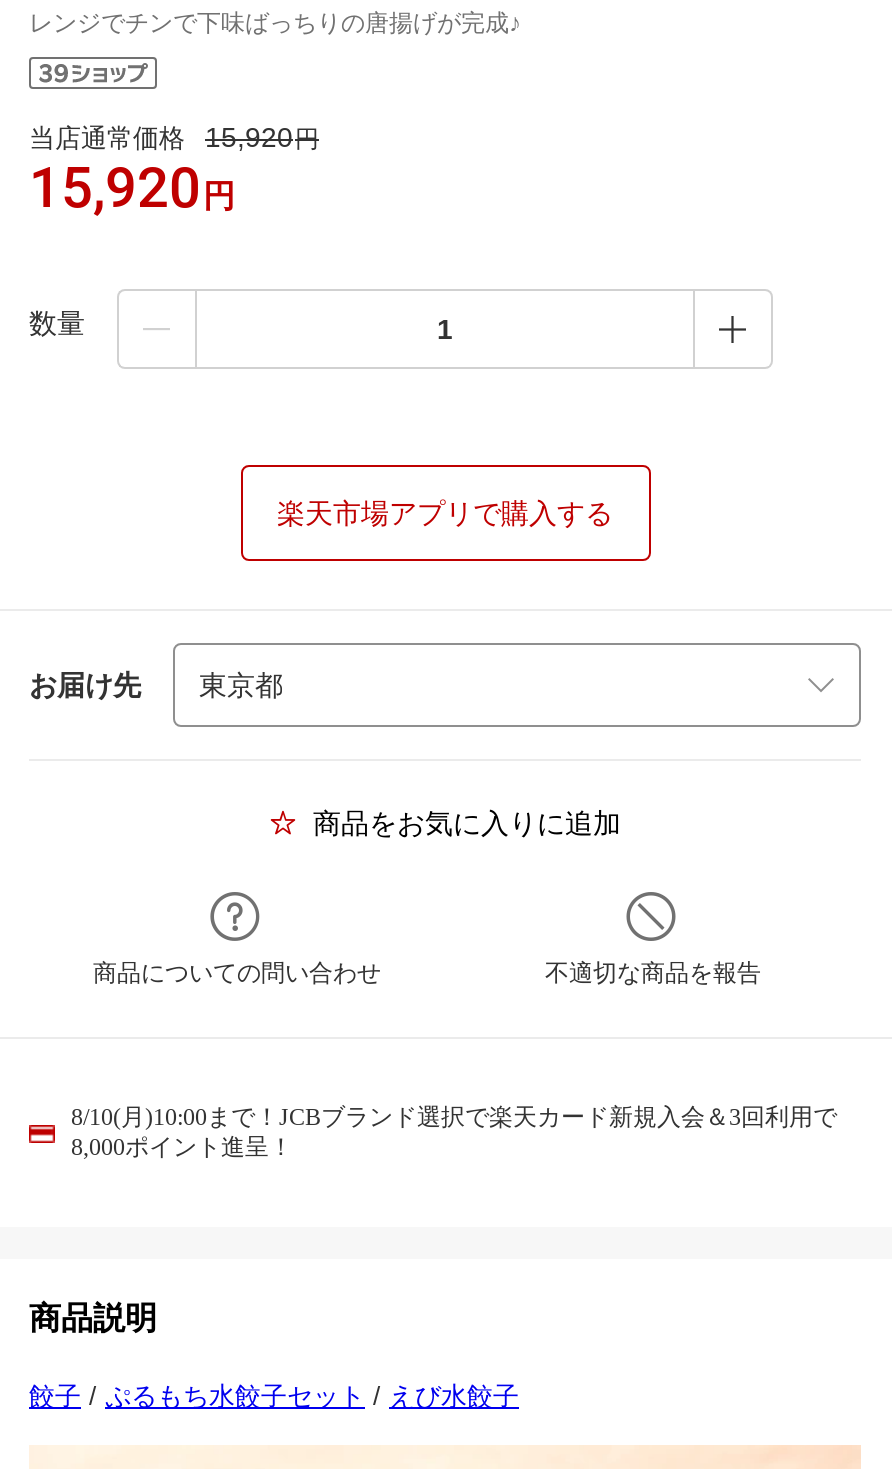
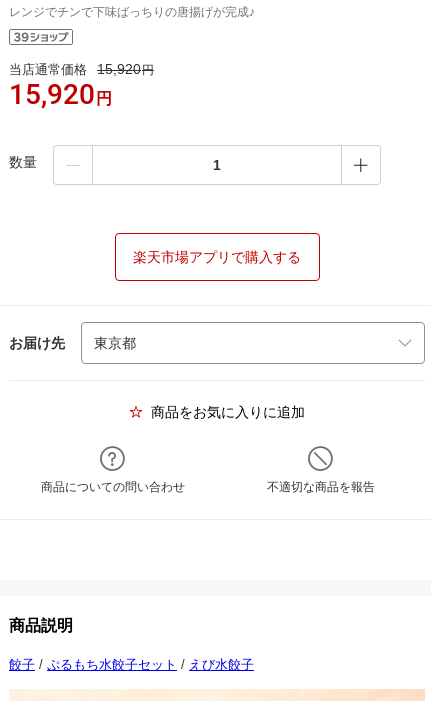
- 8/10(月)10:00まで！JCBブランド選択で楽天カード新規入会＆3回利用で
- 8,000ポイント進呈！
